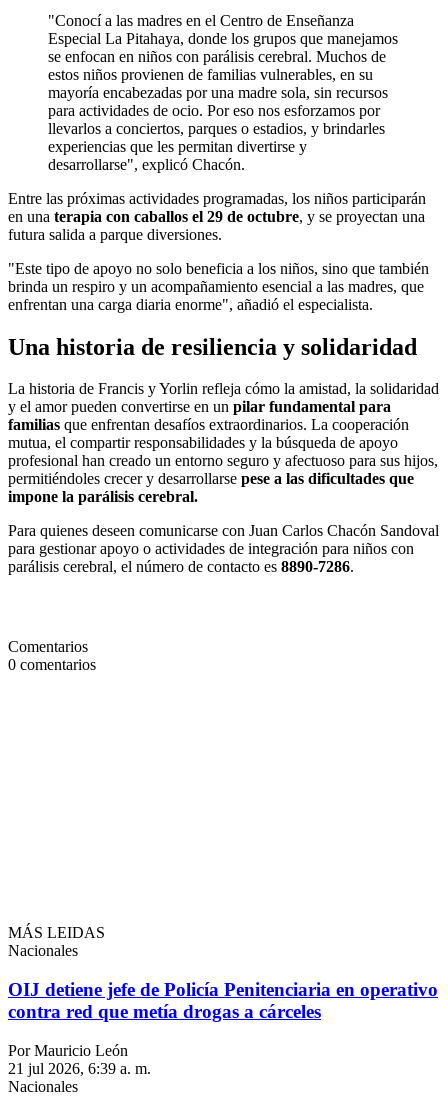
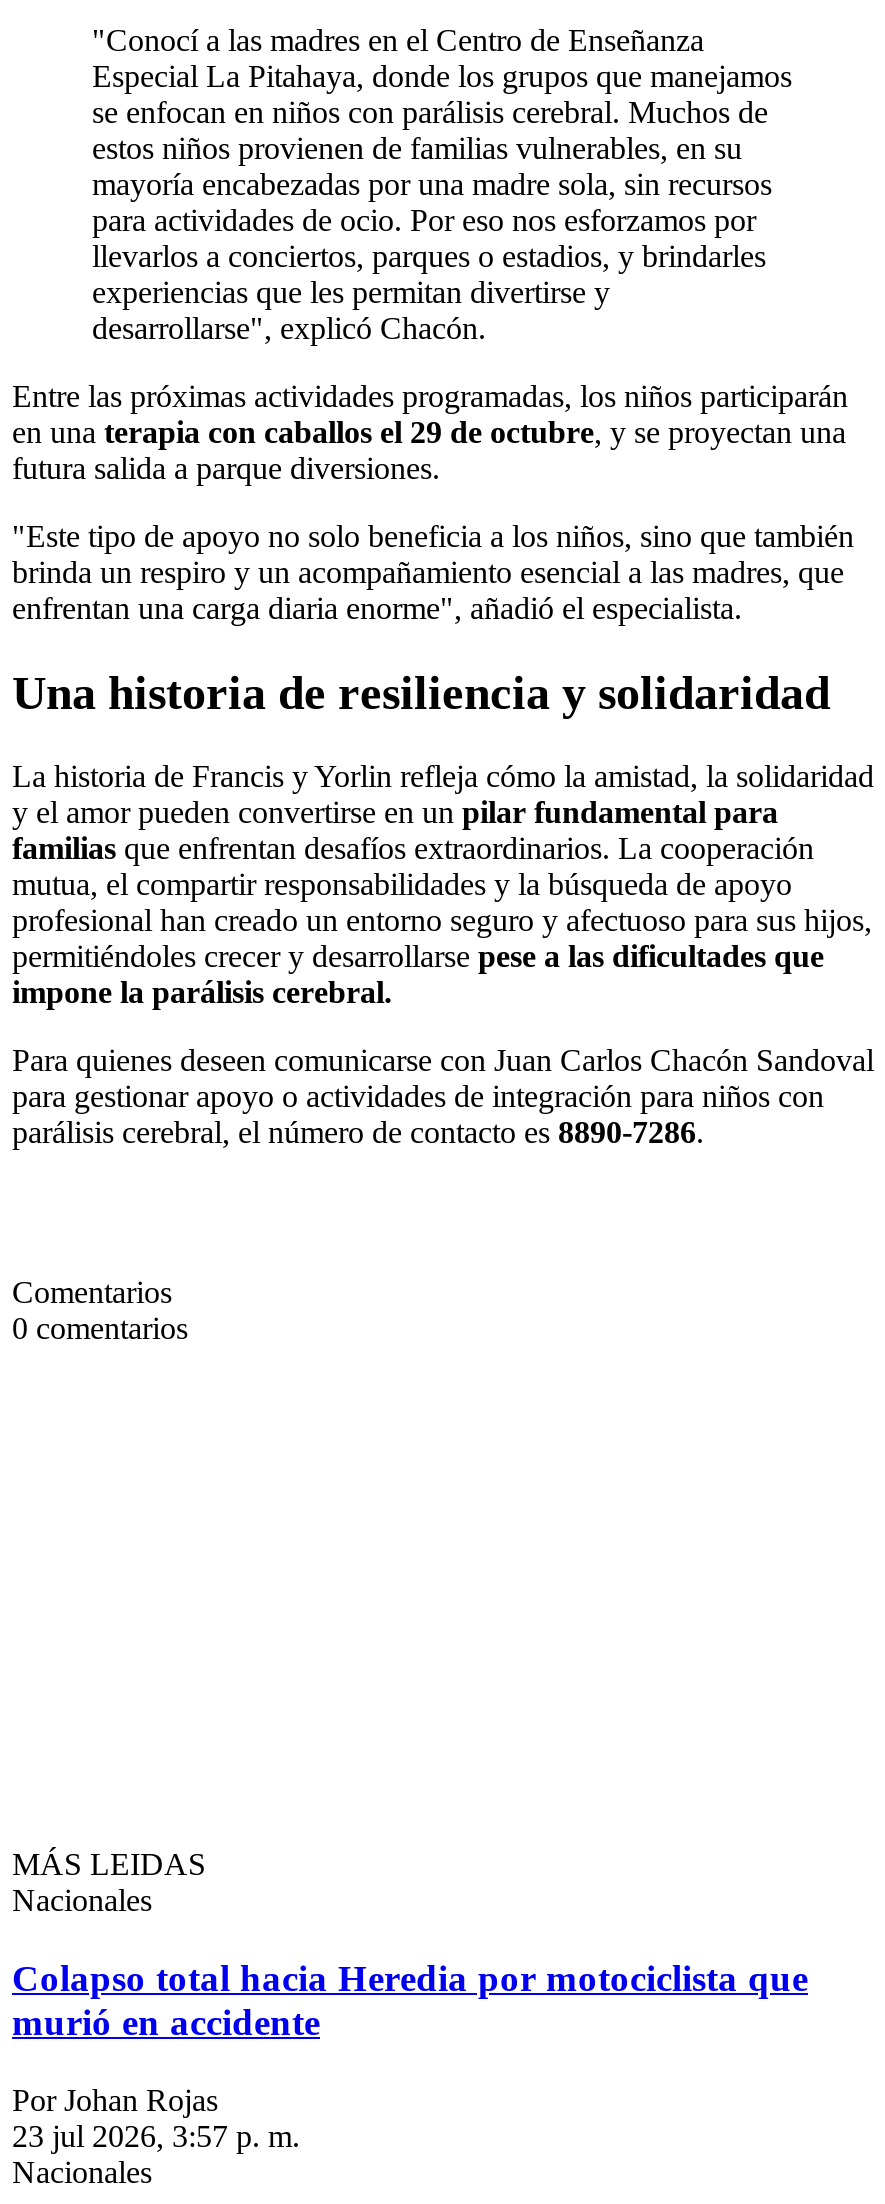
- OIJ detiene jefe de Policía Penitenciaria en operativo
- contra red que metía drogas a cárceles
+ Colapso total hacia Heredia por motociclista que
+ murió en accidente

- Por Mauricio León
- 21 jul 2026, 6:39 a. m.
+ Por Johan Rojas
+ 23 jul 2026, 3:57 p. m.
